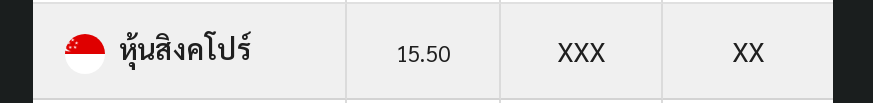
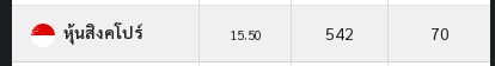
- XXX
- XX
+ 542
+ 70
